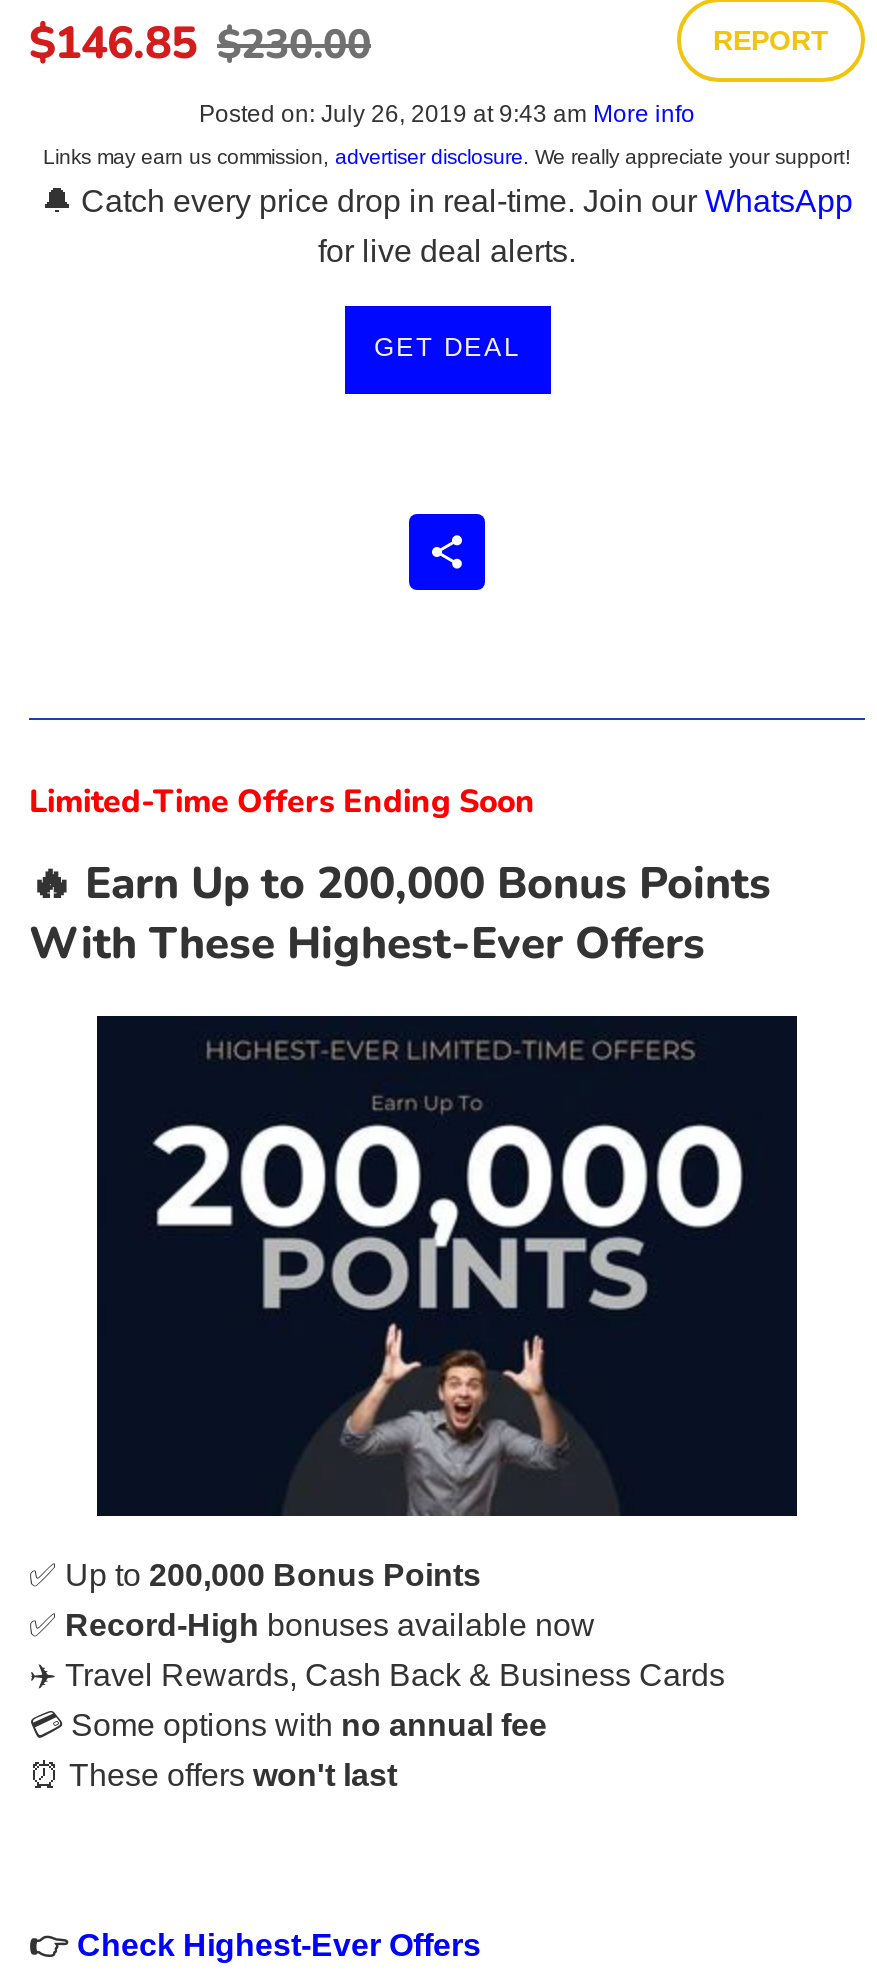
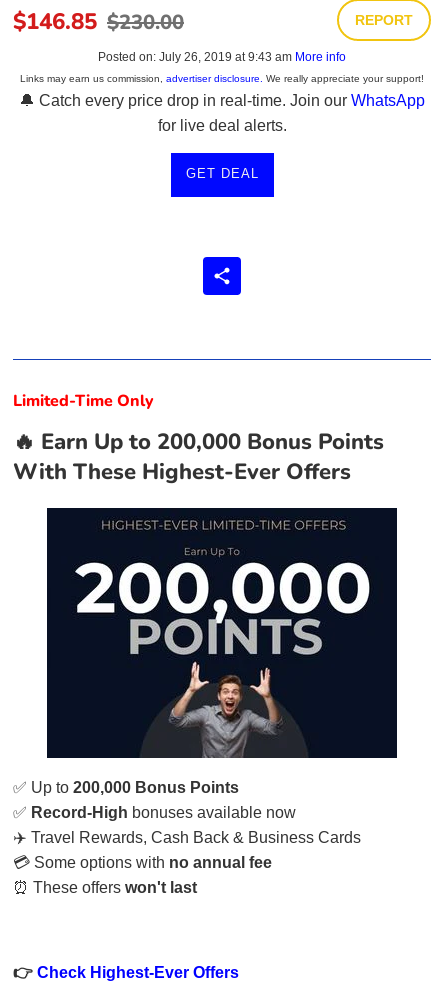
- Limited-Time Offers Ending Soon
+ Limited-Time Only
